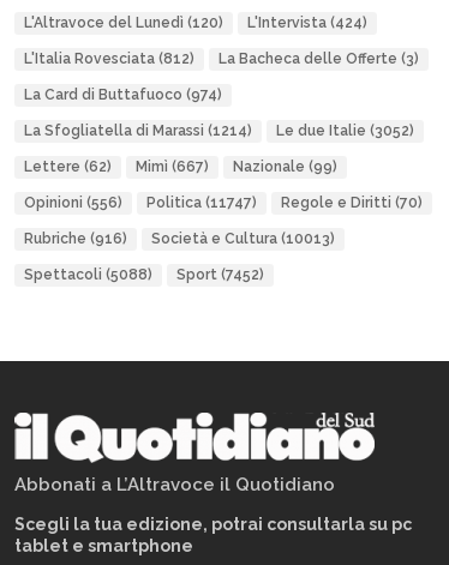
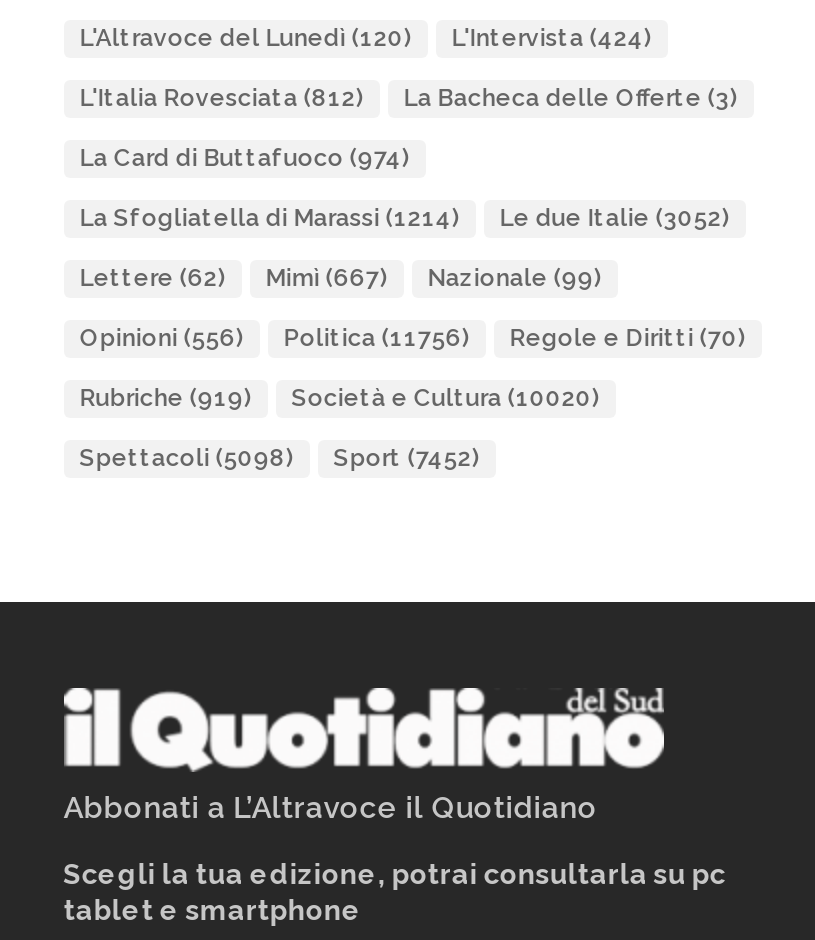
- Opinioni (556) Politica (11747) Regole e Diritti (70)
+ Opinioni (556) Politica (11756) Regole e Diritti (70)

- Rubriche (916)
+ Rubriche (919)

- Società e Cultura (10013)
+ Società e Cultura (10020)

- Spettacoli (5088) Sport (7452)
+ Spettacoli (5098) Sport (7452)
